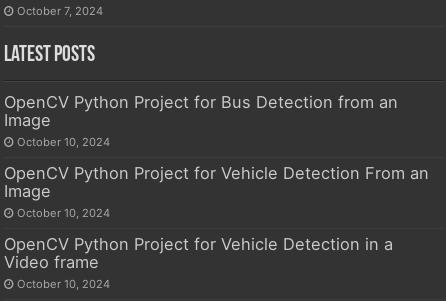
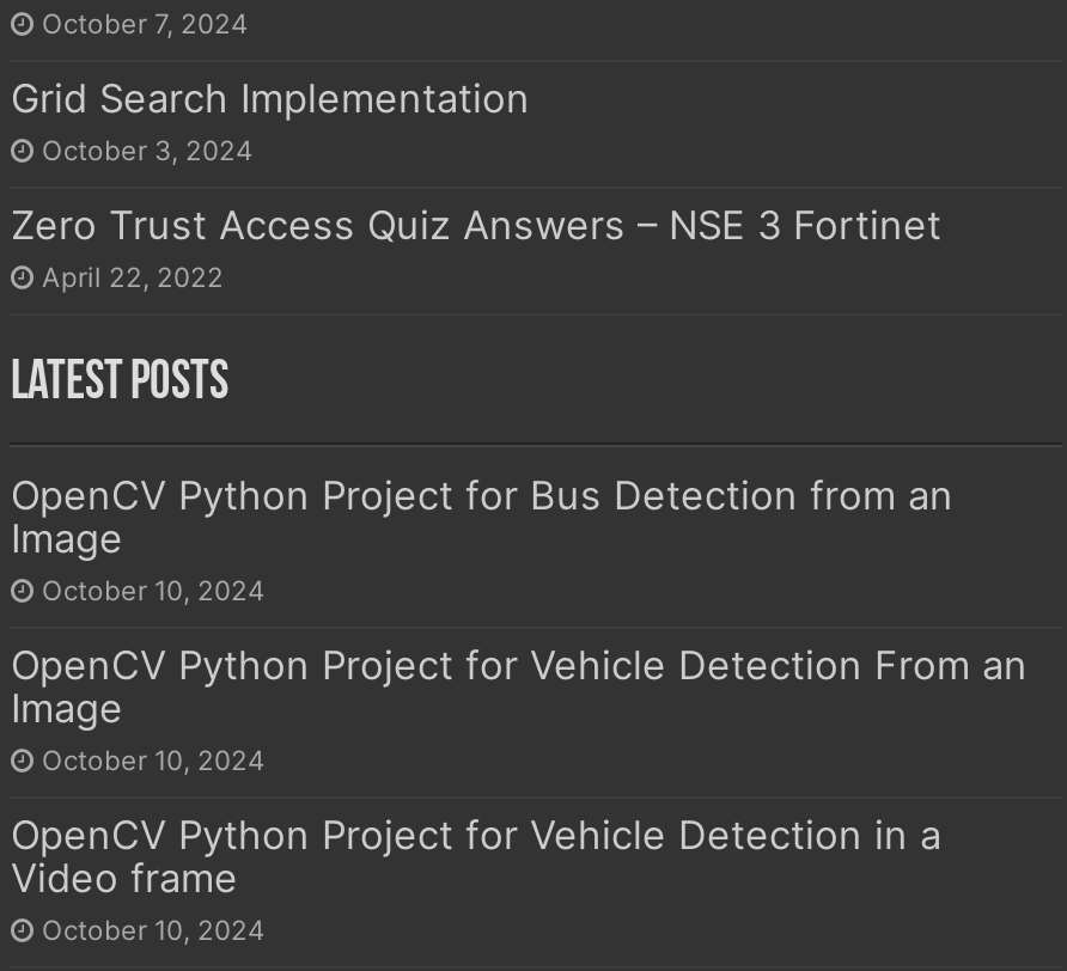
+ Grid Search Implementation
+ October 3, 2024
+ Zero Trust Access Quiz Answers – NSE 3 Fortinet
+ April 22, 2022
